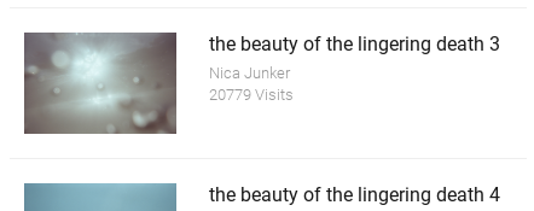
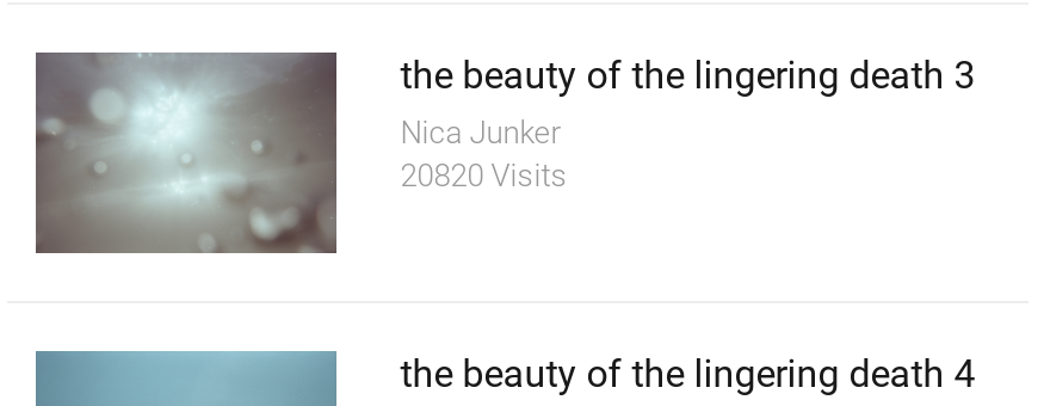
- 20779 Visits
+ 20820 Visits
